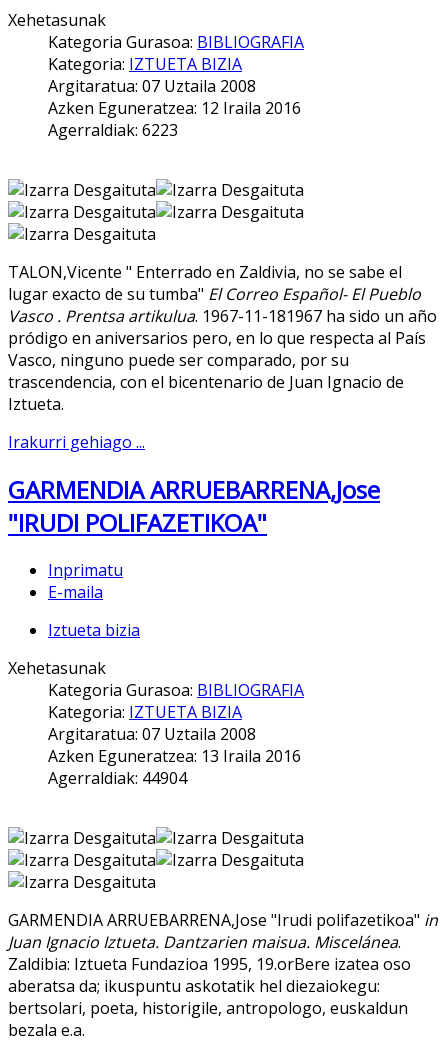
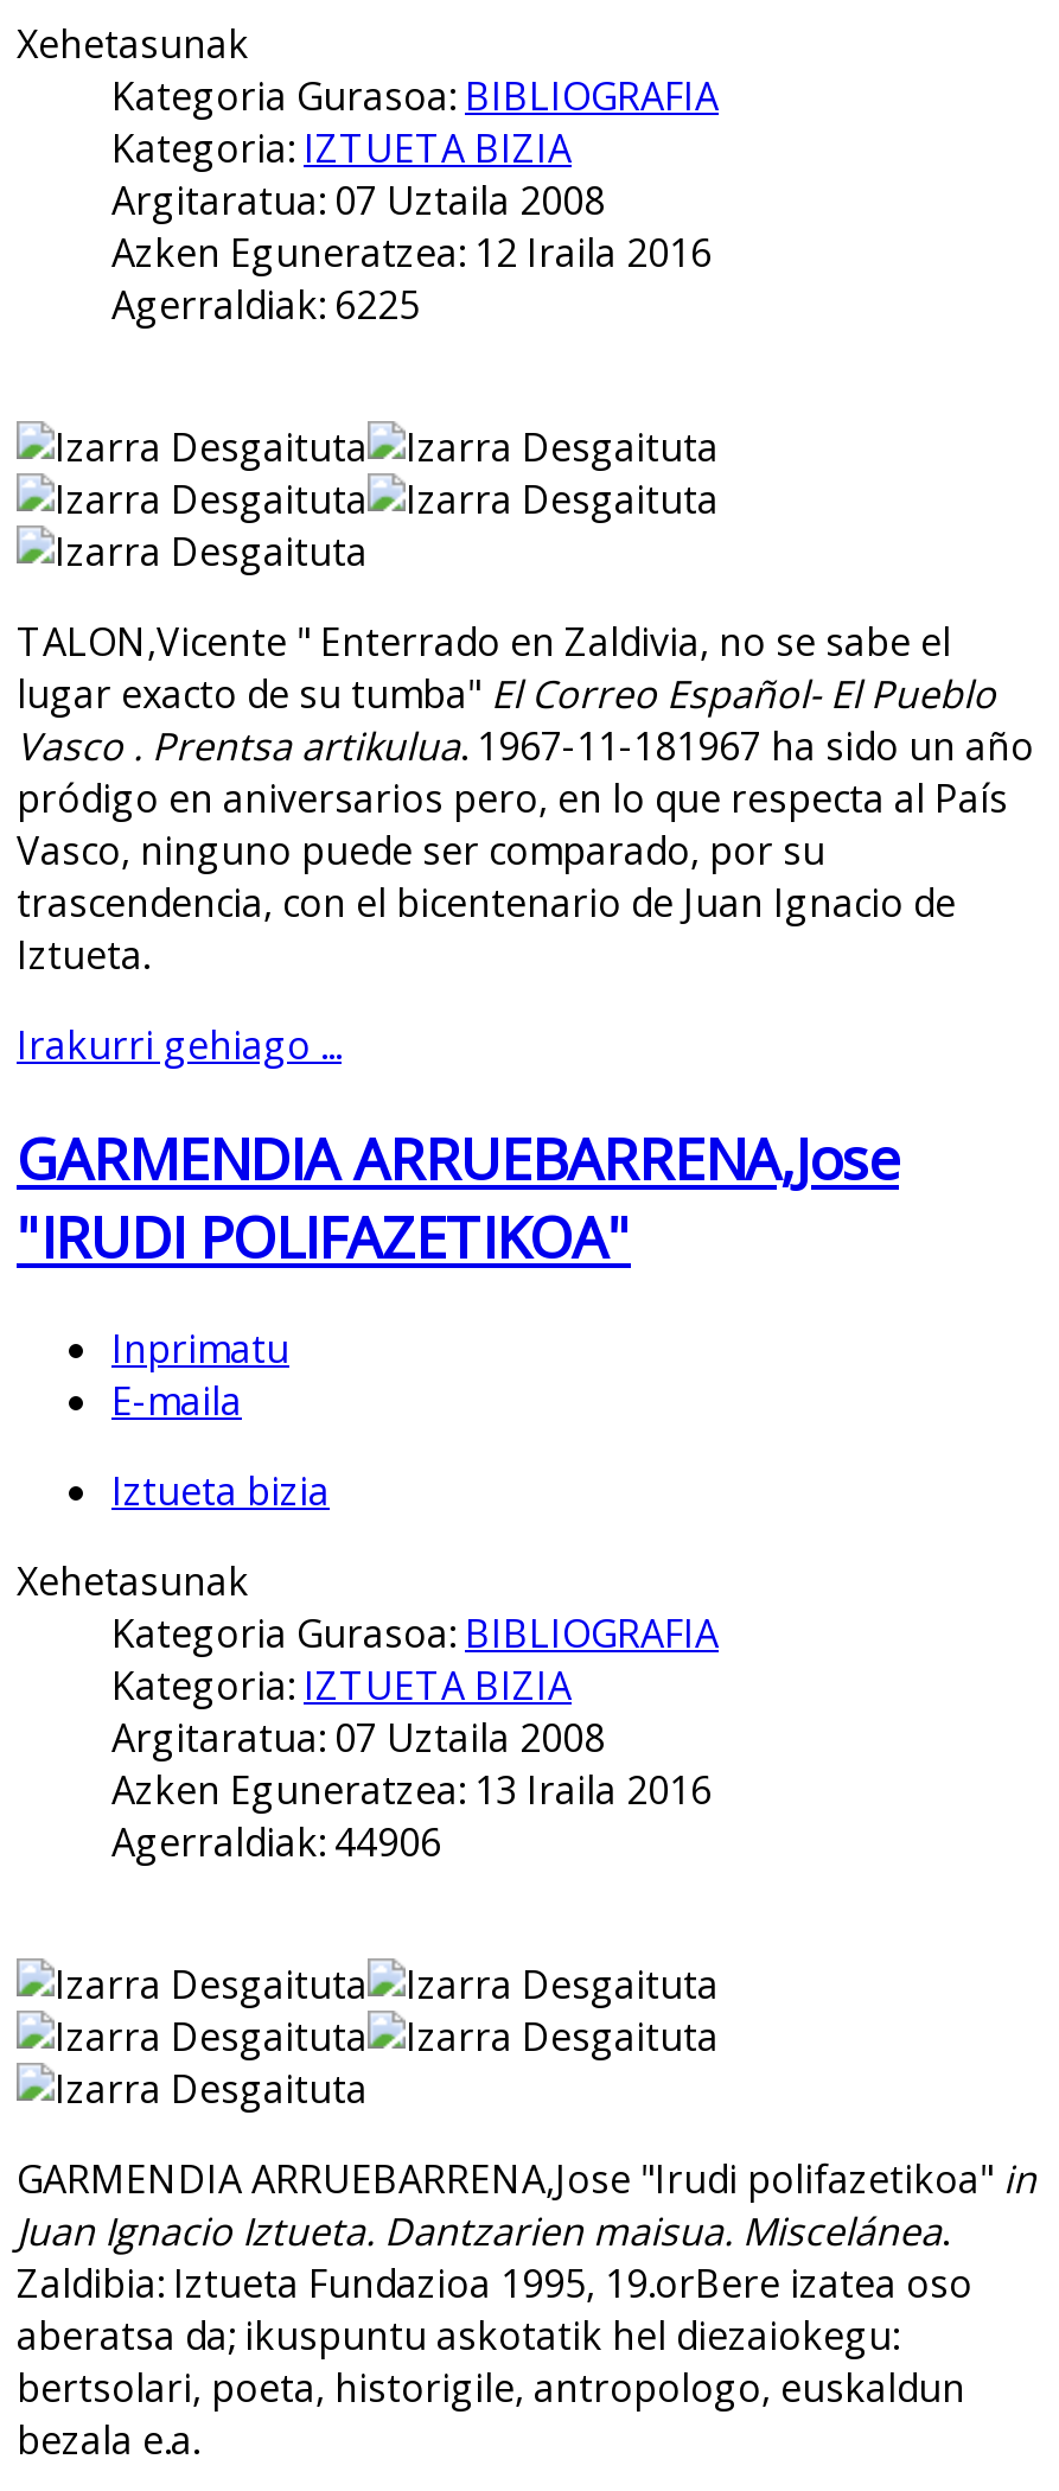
- Agerraldiak: 6223
+ Agerraldiak: 6225

- Agerraldiak: 44904
+ Agerraldiak: 44906
